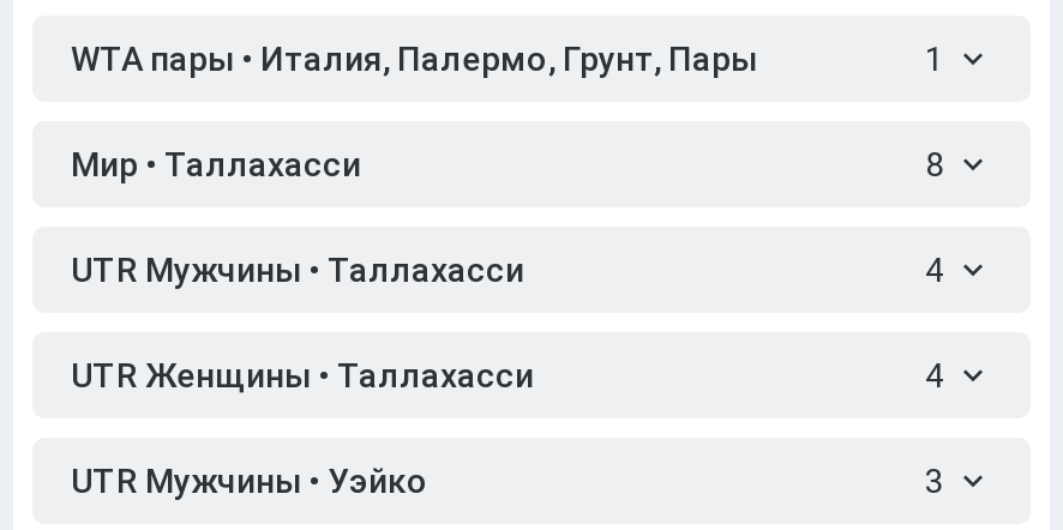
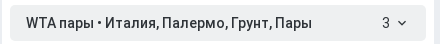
- 1
- Мир • Таллахасси
- 8
- UTR Мужчины • Таллахасси
- 4
- UTR Женщины • Таллахасси
- 4
- UTR Мужчины • Уэйко
